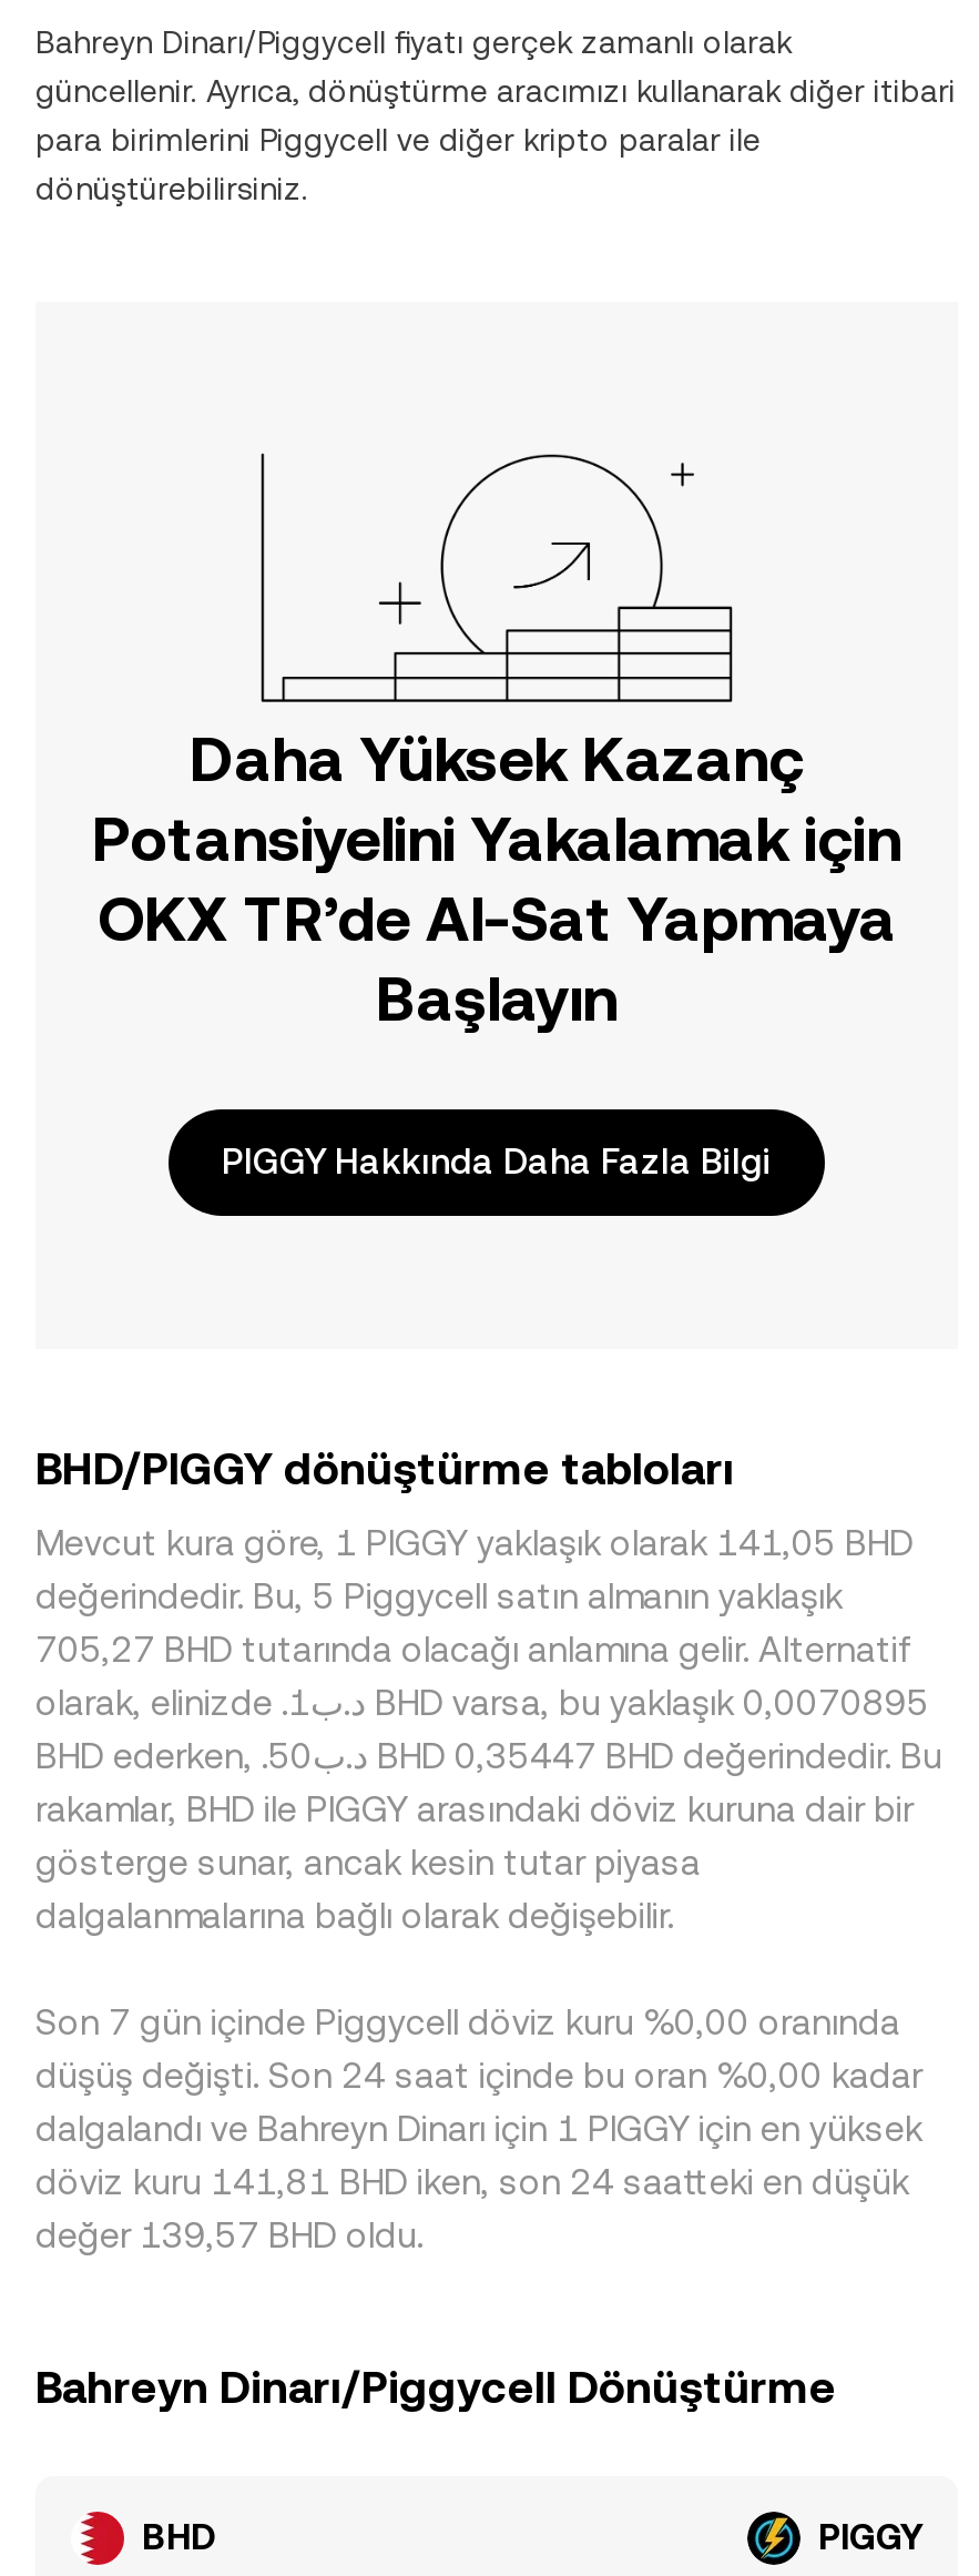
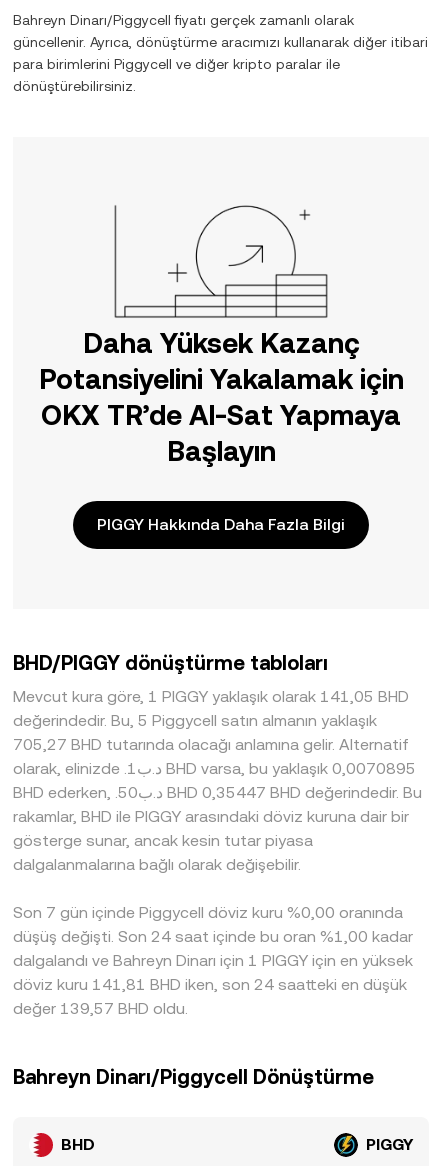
- düşüş değişti. Son 24 saat içinde bu oran %0,00 kadar
+ düşüş değişti. Son 24 saat içinde bu oran %1,00 kadar
